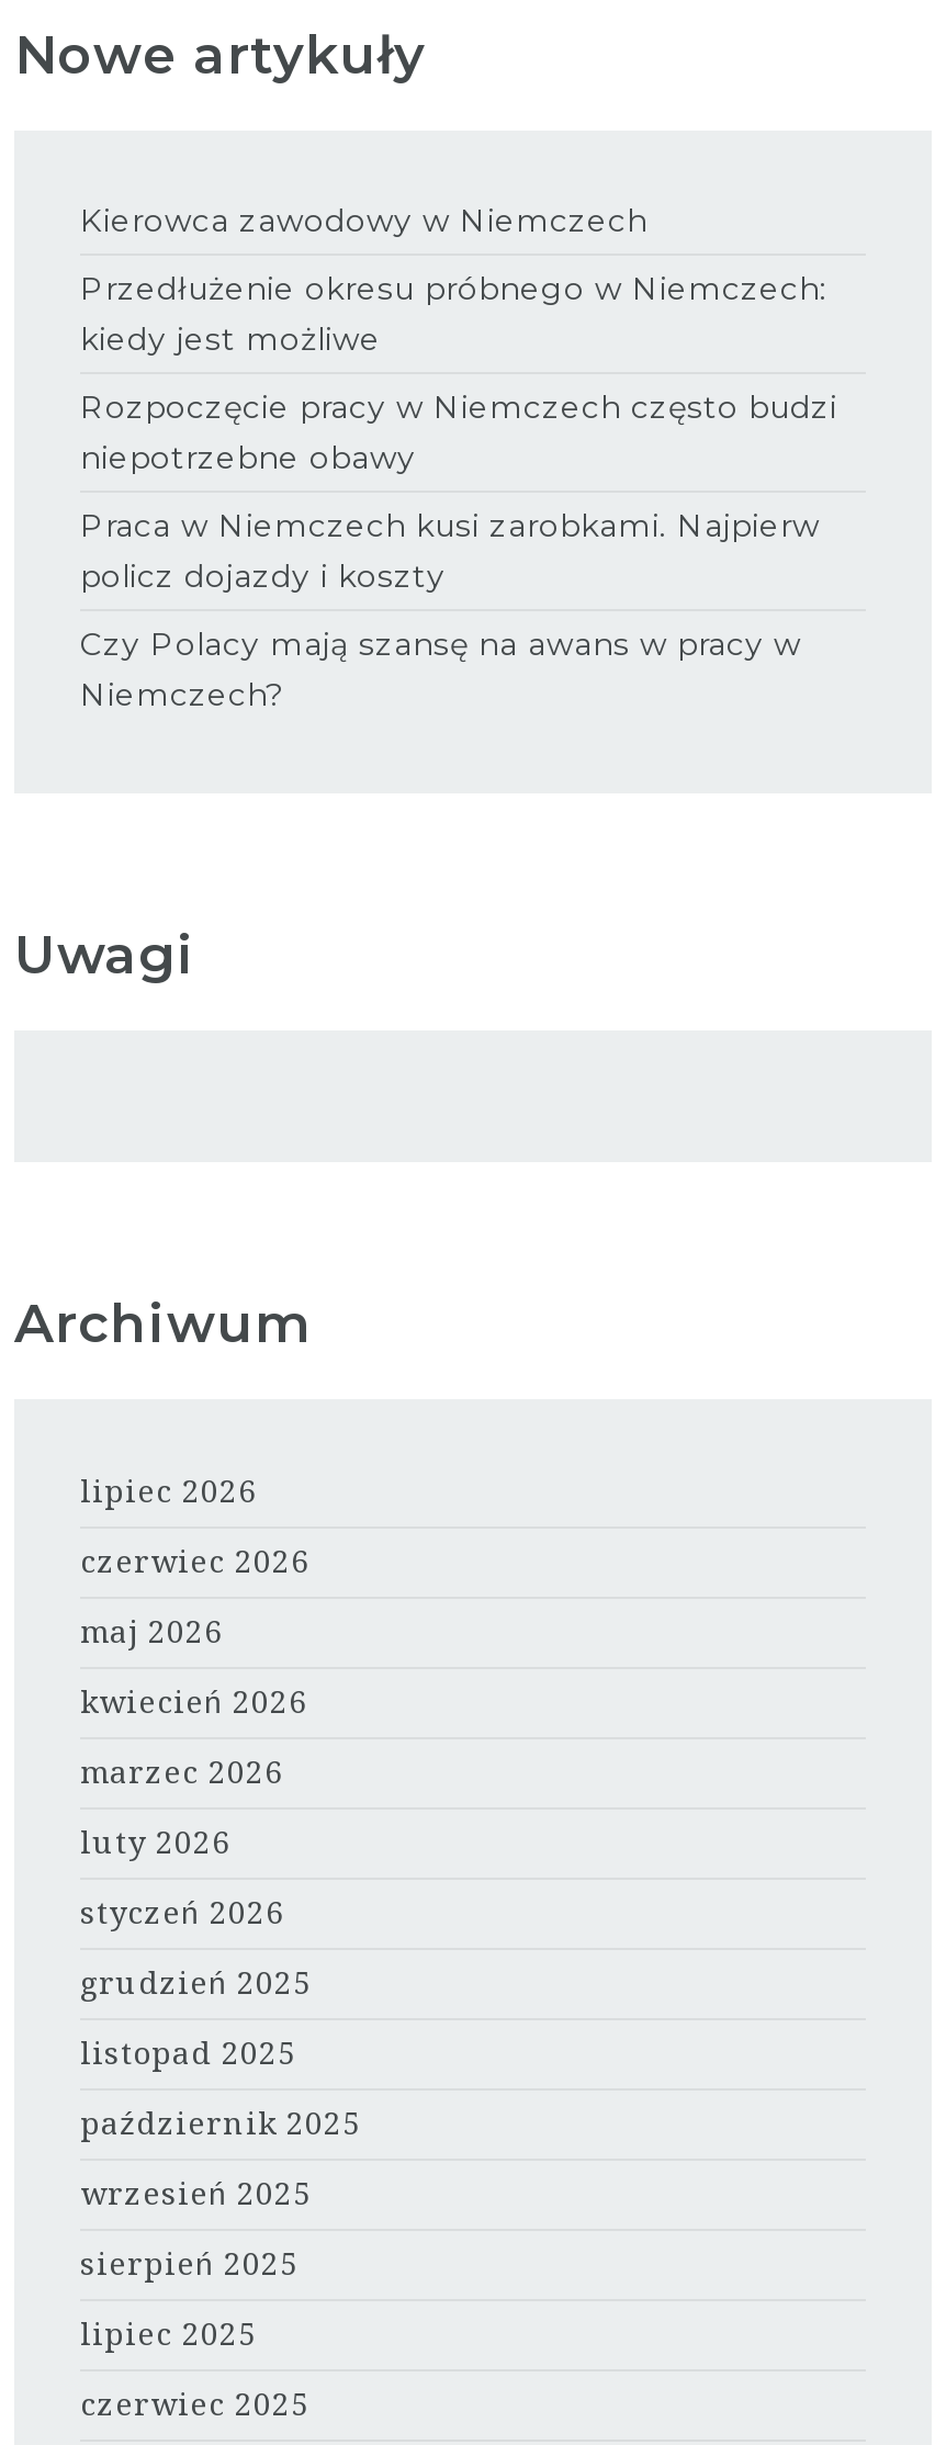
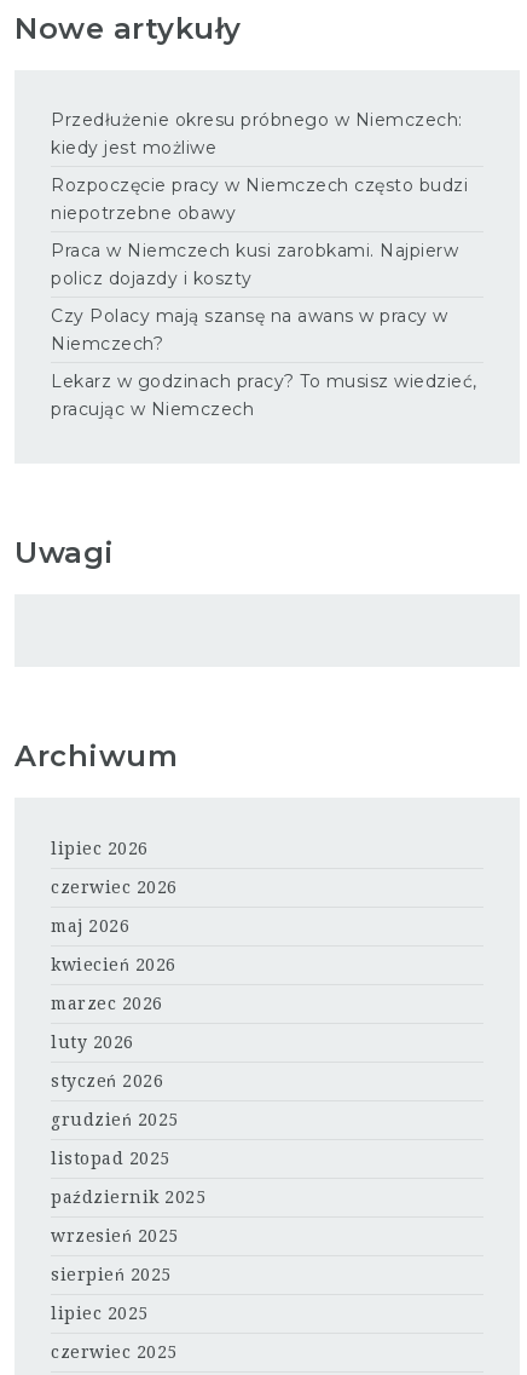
- Kierowca zawodowy w Niemczech

moved up: Przedłużenie okresu próbnego w Niemczech: | kiedy jest możliwe | Rozpoczęcie pracy w Niemczech często budzi | niepotrzebne obawy | Praca w Niemczech kusi zarobkami. Najpierw | policz dojazdy i koszty | Czy Polacy mają szansę na awans w pracy w | Niemczech?

+ Lekarz w godzinach pracy? To musisz wiedzieć,
+ pracując w Niemczech
